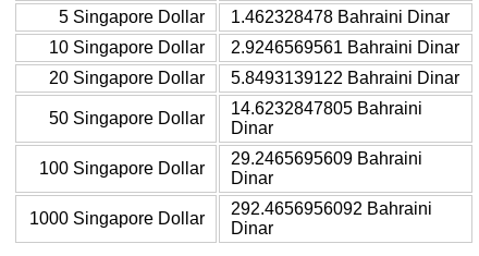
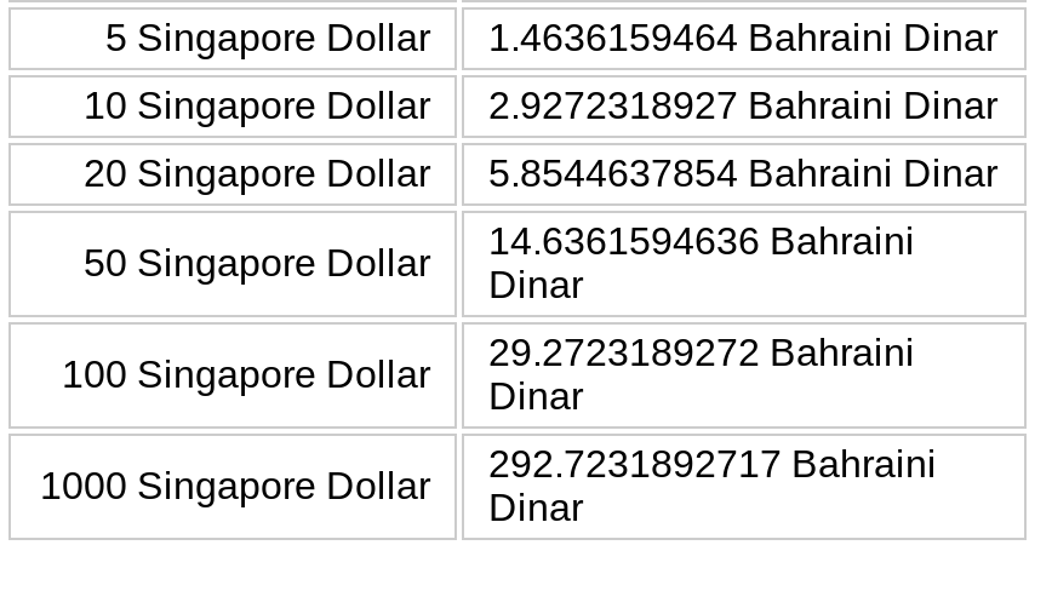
- 1.462328478 Bahraini Dinar
+ 1.4636159464 Bahraini Dinar

- 2.9246569561 Bahraini Dinar
+ 2.9272318927 Bahraini Dinar

- 5.8493139122 Bahraini Dinar
+ 5.8544637854 Bahraini Dinar

- 14.6232847805 Bahraini
+ 14.6361594636 Bahraini

- 29.2465695609 Bahraini
+ 29.2723189272 Bahraini

- 292.4656956092 Bahraini
+ 292.7231892717 Bahraini
